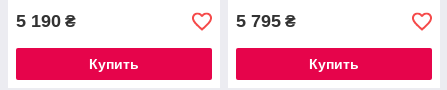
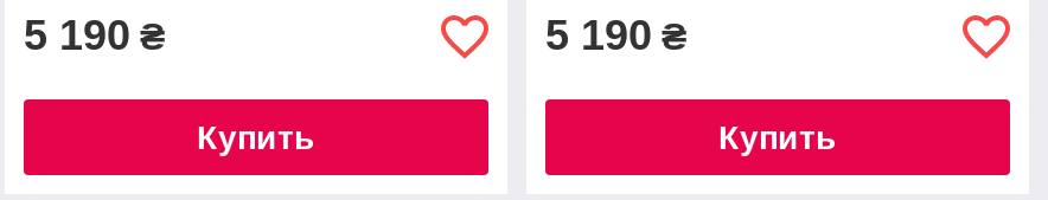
- 5 795 ₴
+ 5 190 ₴
